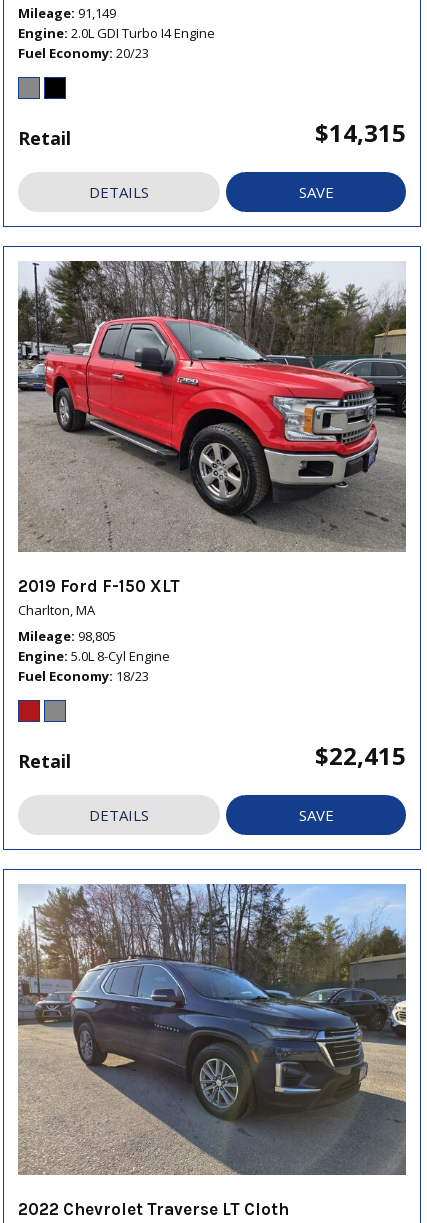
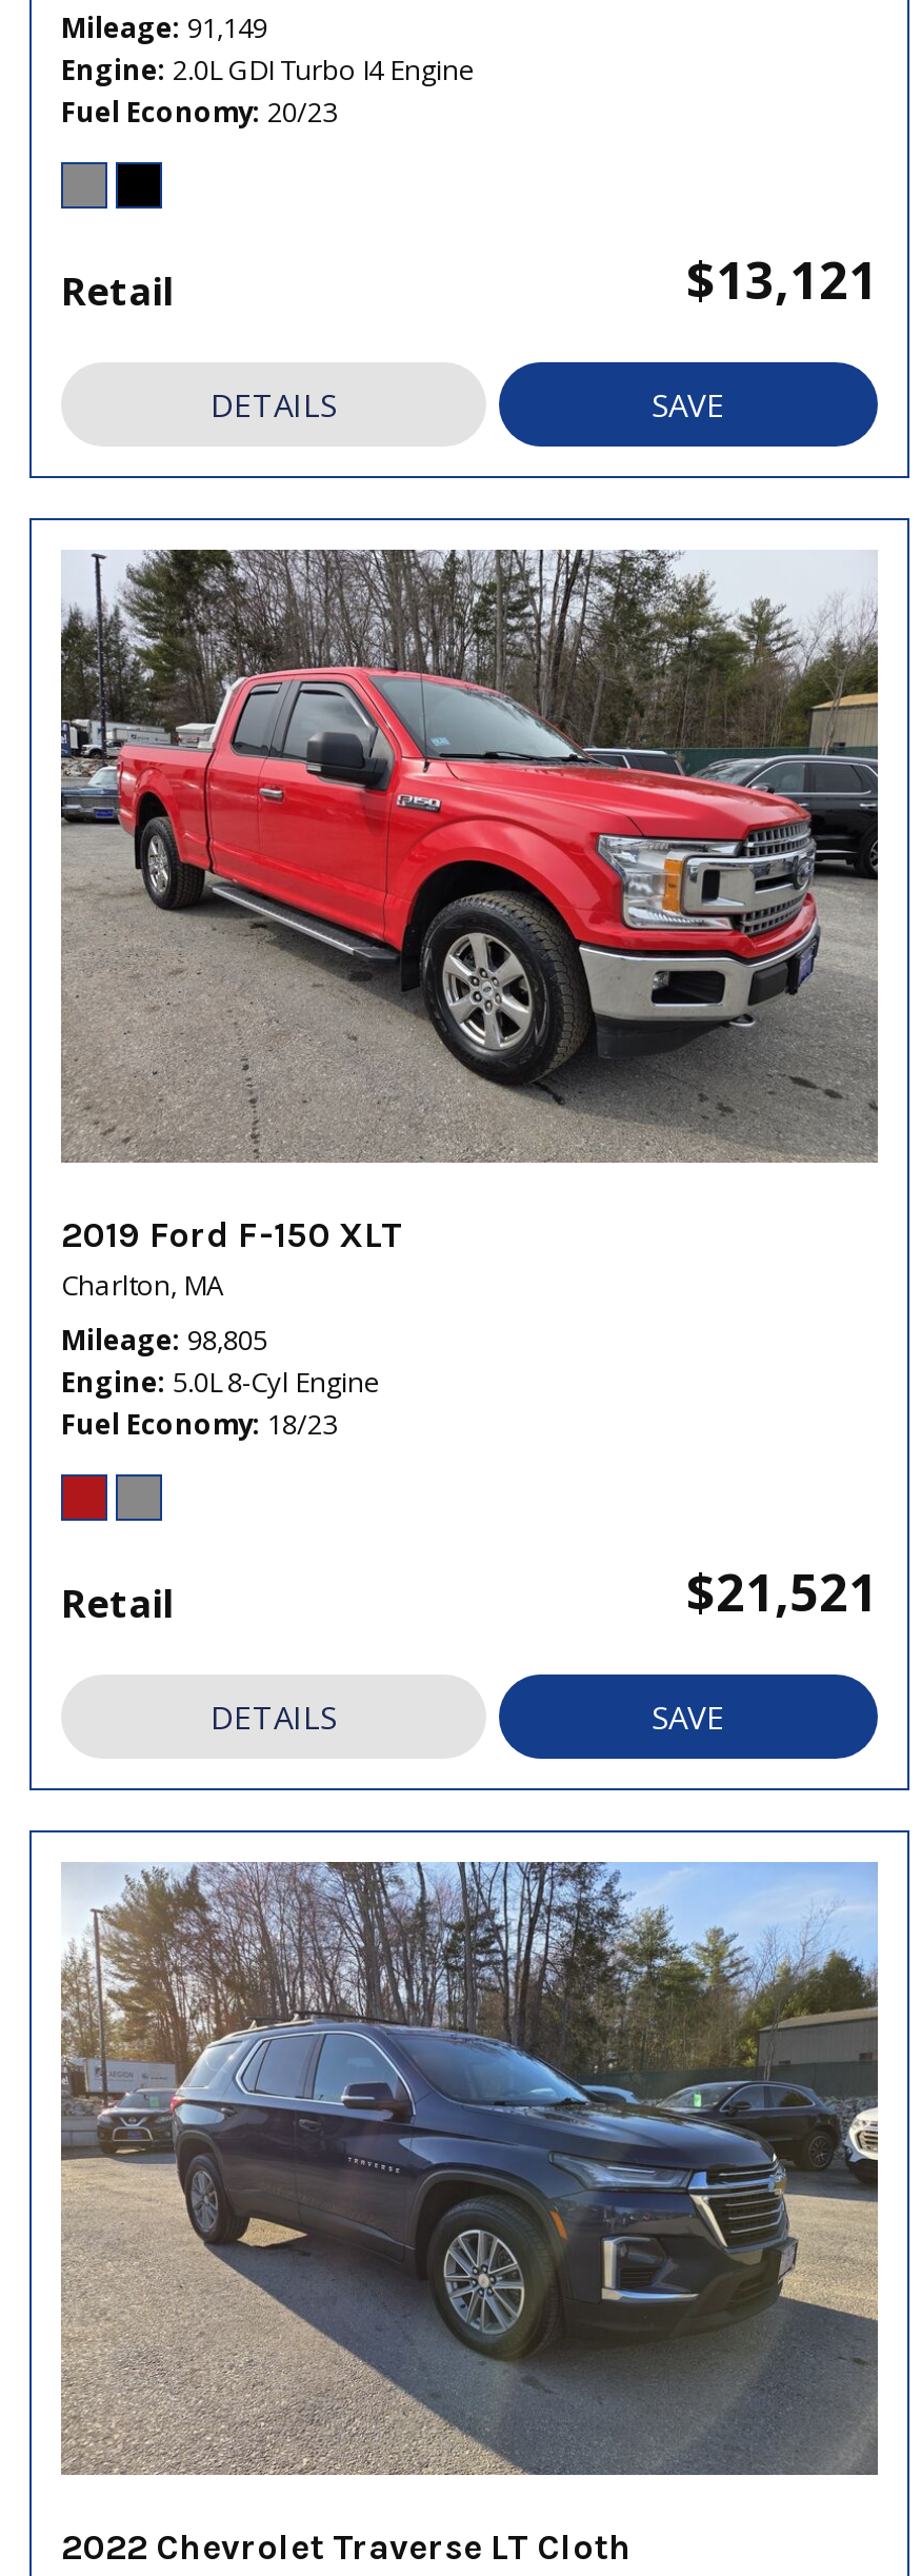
- $14,315
+ $13,121

- $22,415
+ $21,521
